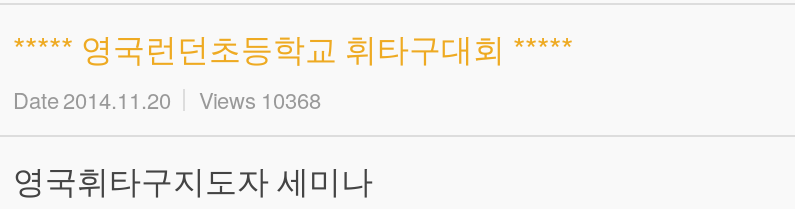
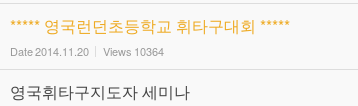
- Date 2014.11.20 Views 10368
+ Date 2014.11.20 Views 10364
